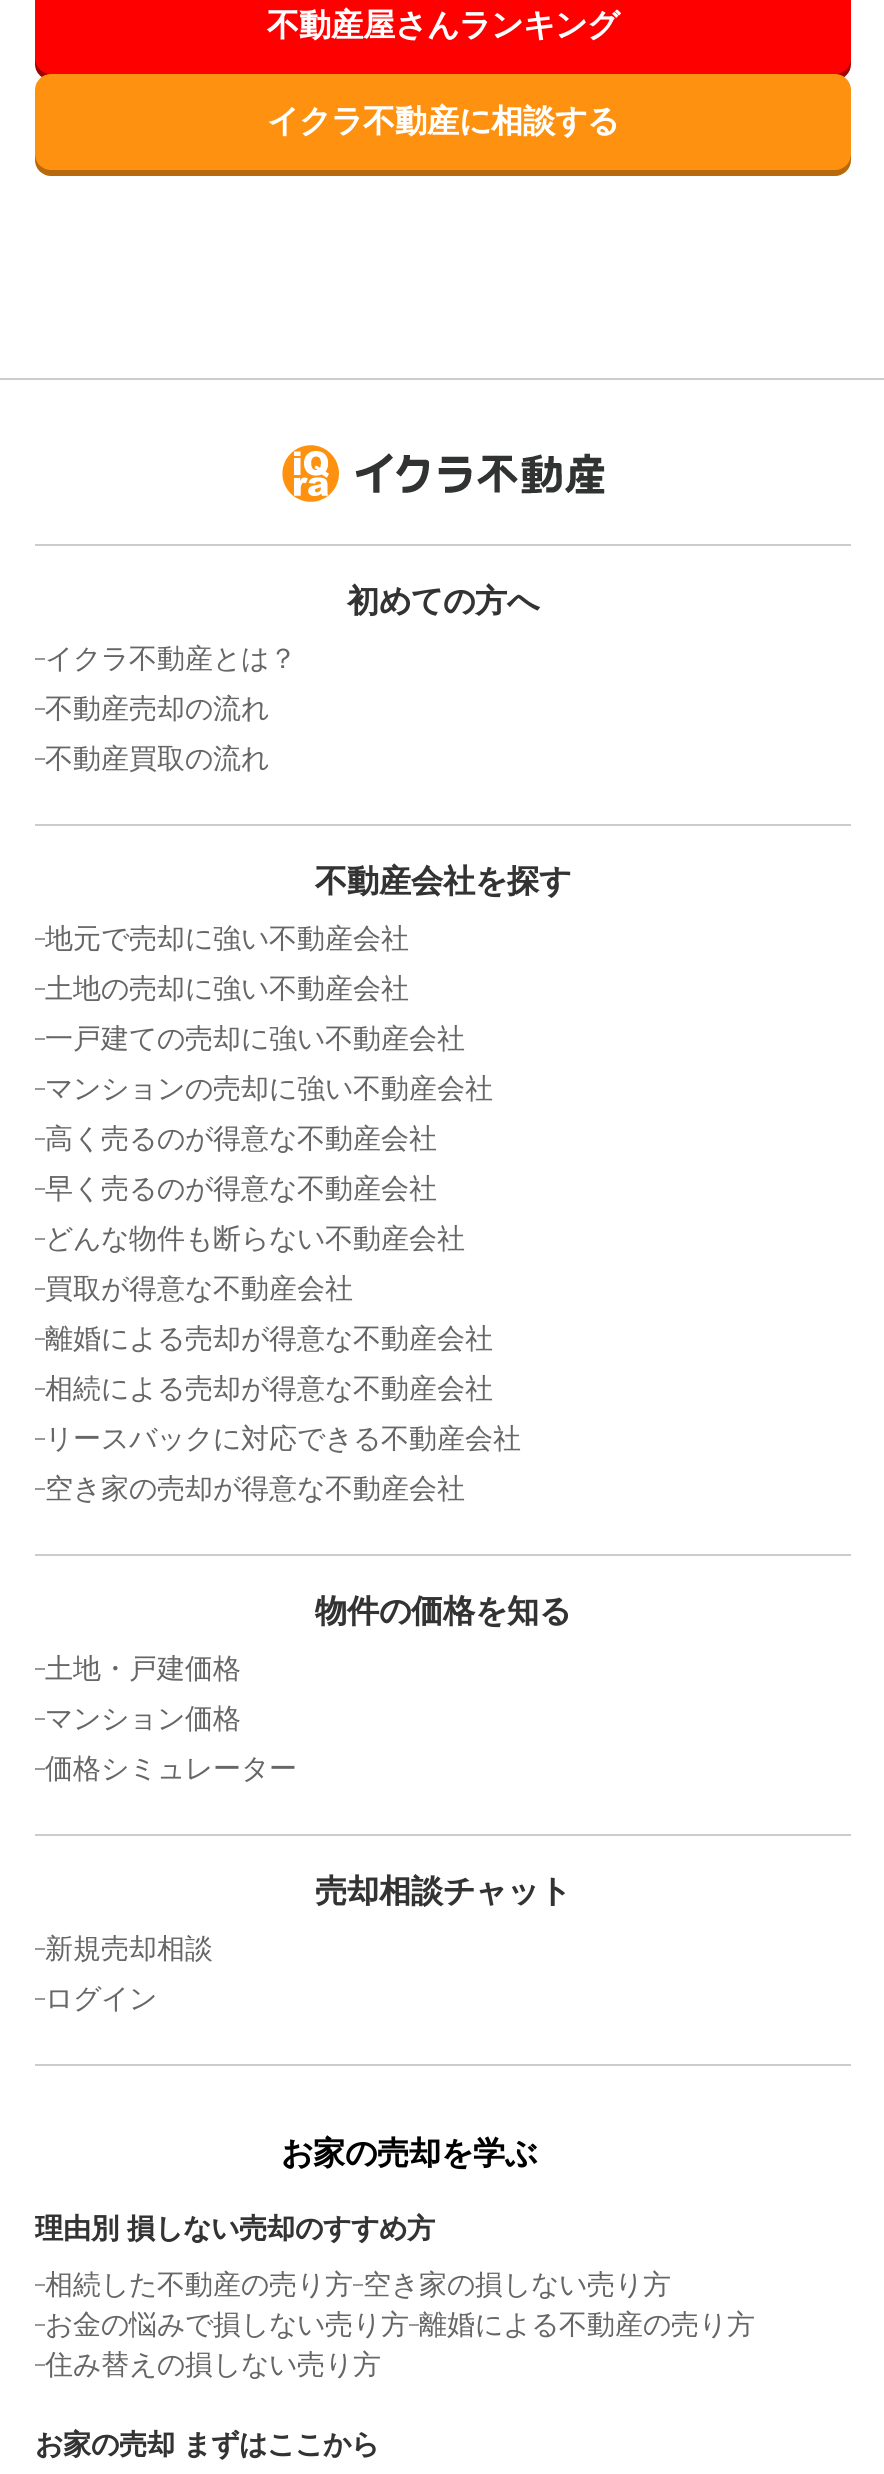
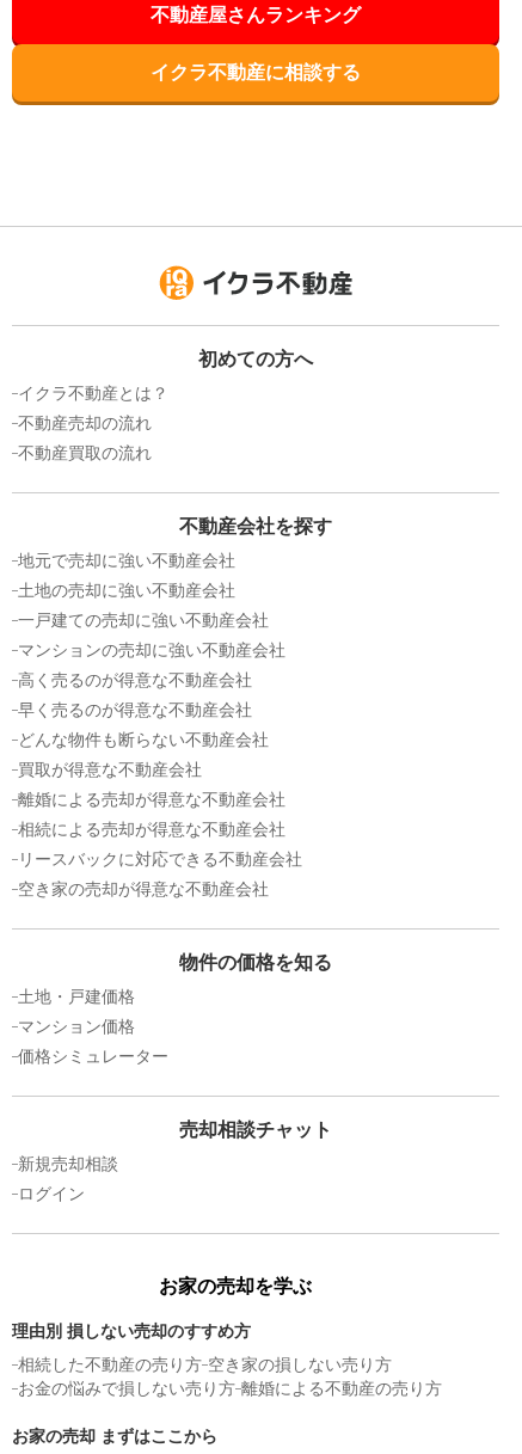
- 住み替えの損しない売り方
